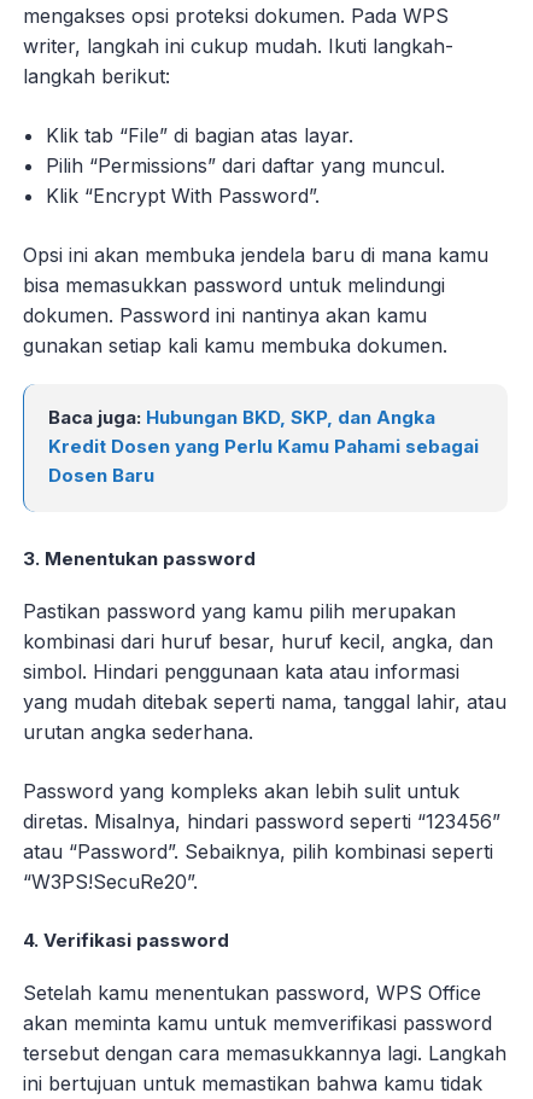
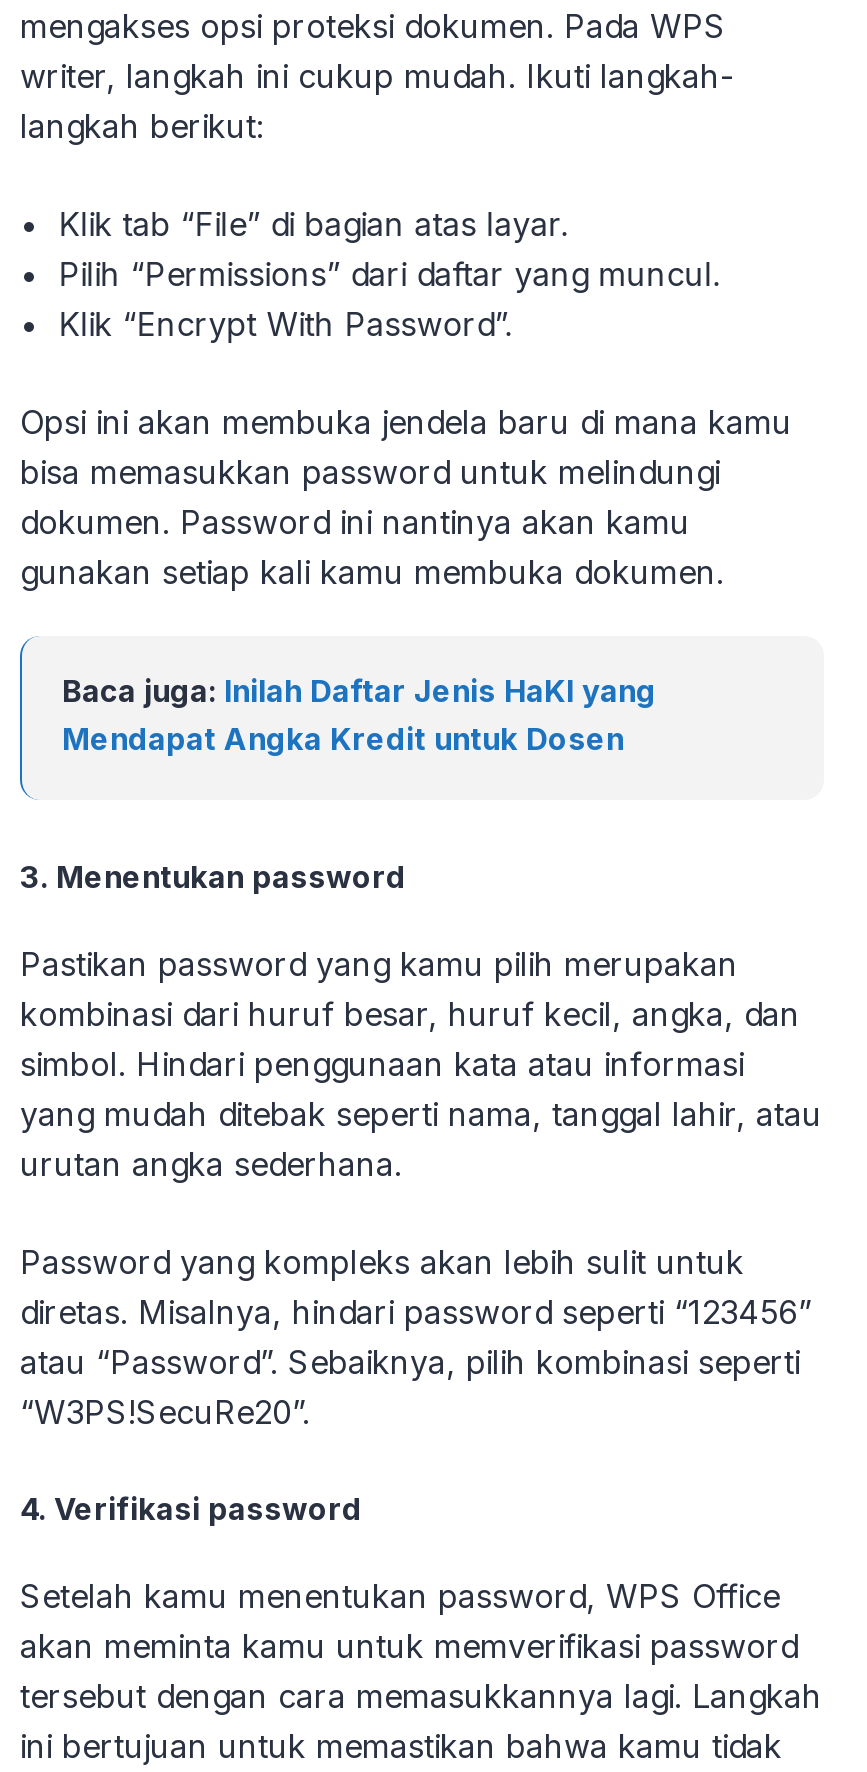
- Baca juga: Hubungan BKD, SKP, dan Angka
- Kredit Dosen yang Perlu Kamu Pahami sebagai
- Dosen Baru
+ Baca juga: Inilah Daftar Jenis HaKI yang
+ Mendapat Angka Kredit untuk Dosen
